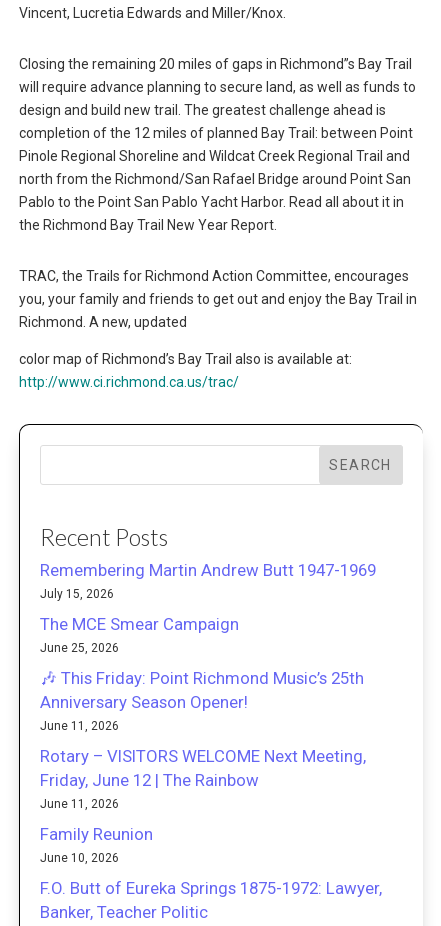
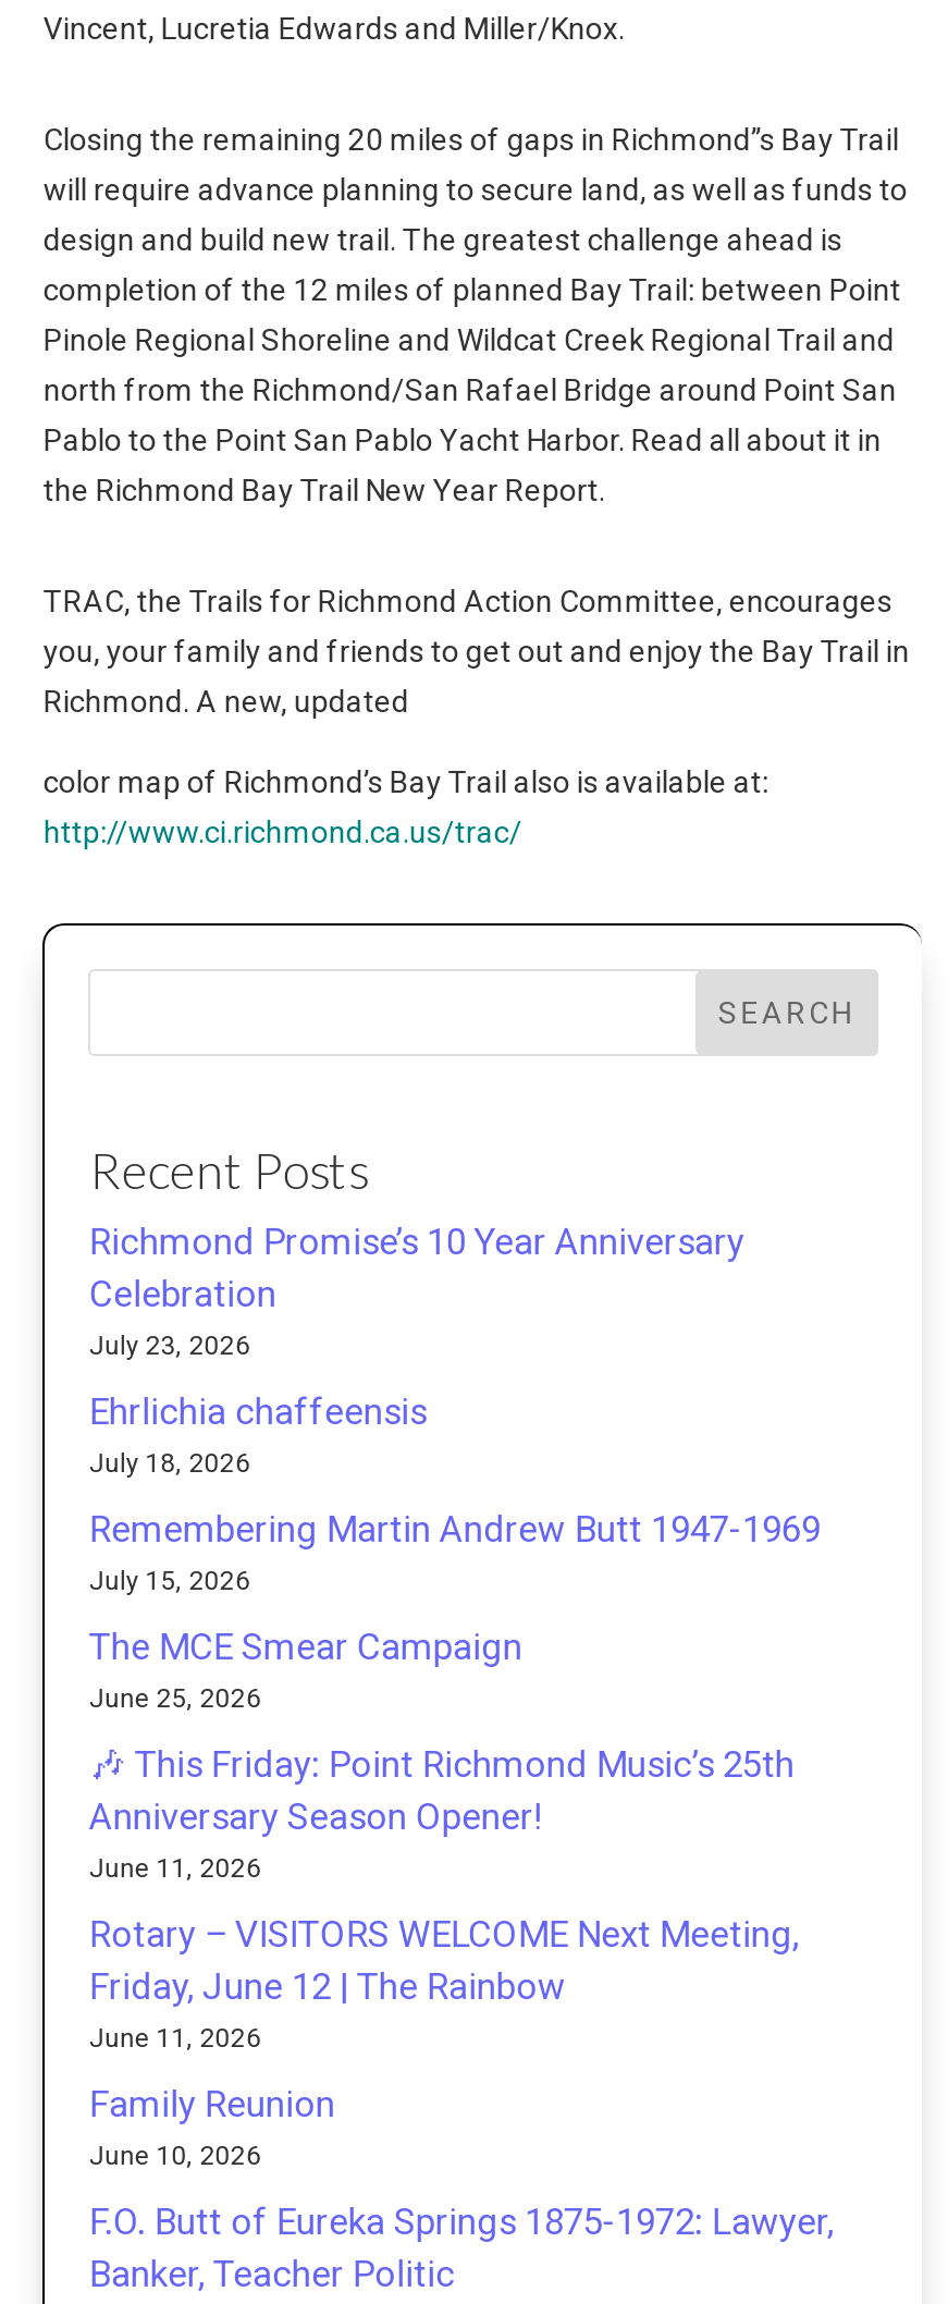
+ Richmond Promise’s 10 Year Anniversary
+ Celebration
+ July 23, 2026
+ Ehrlichia chaffeensis
+ July 18, 2026
